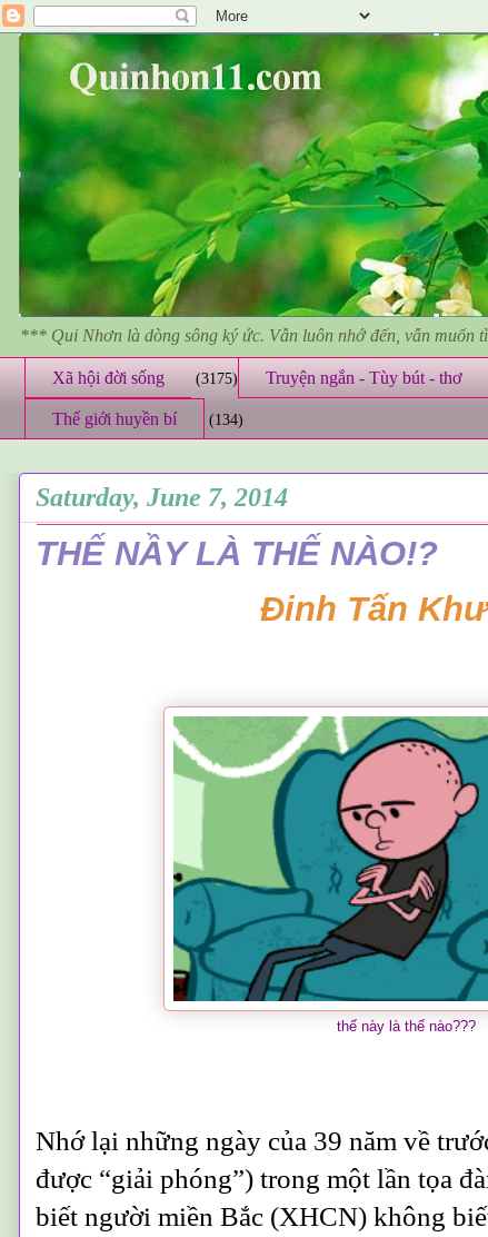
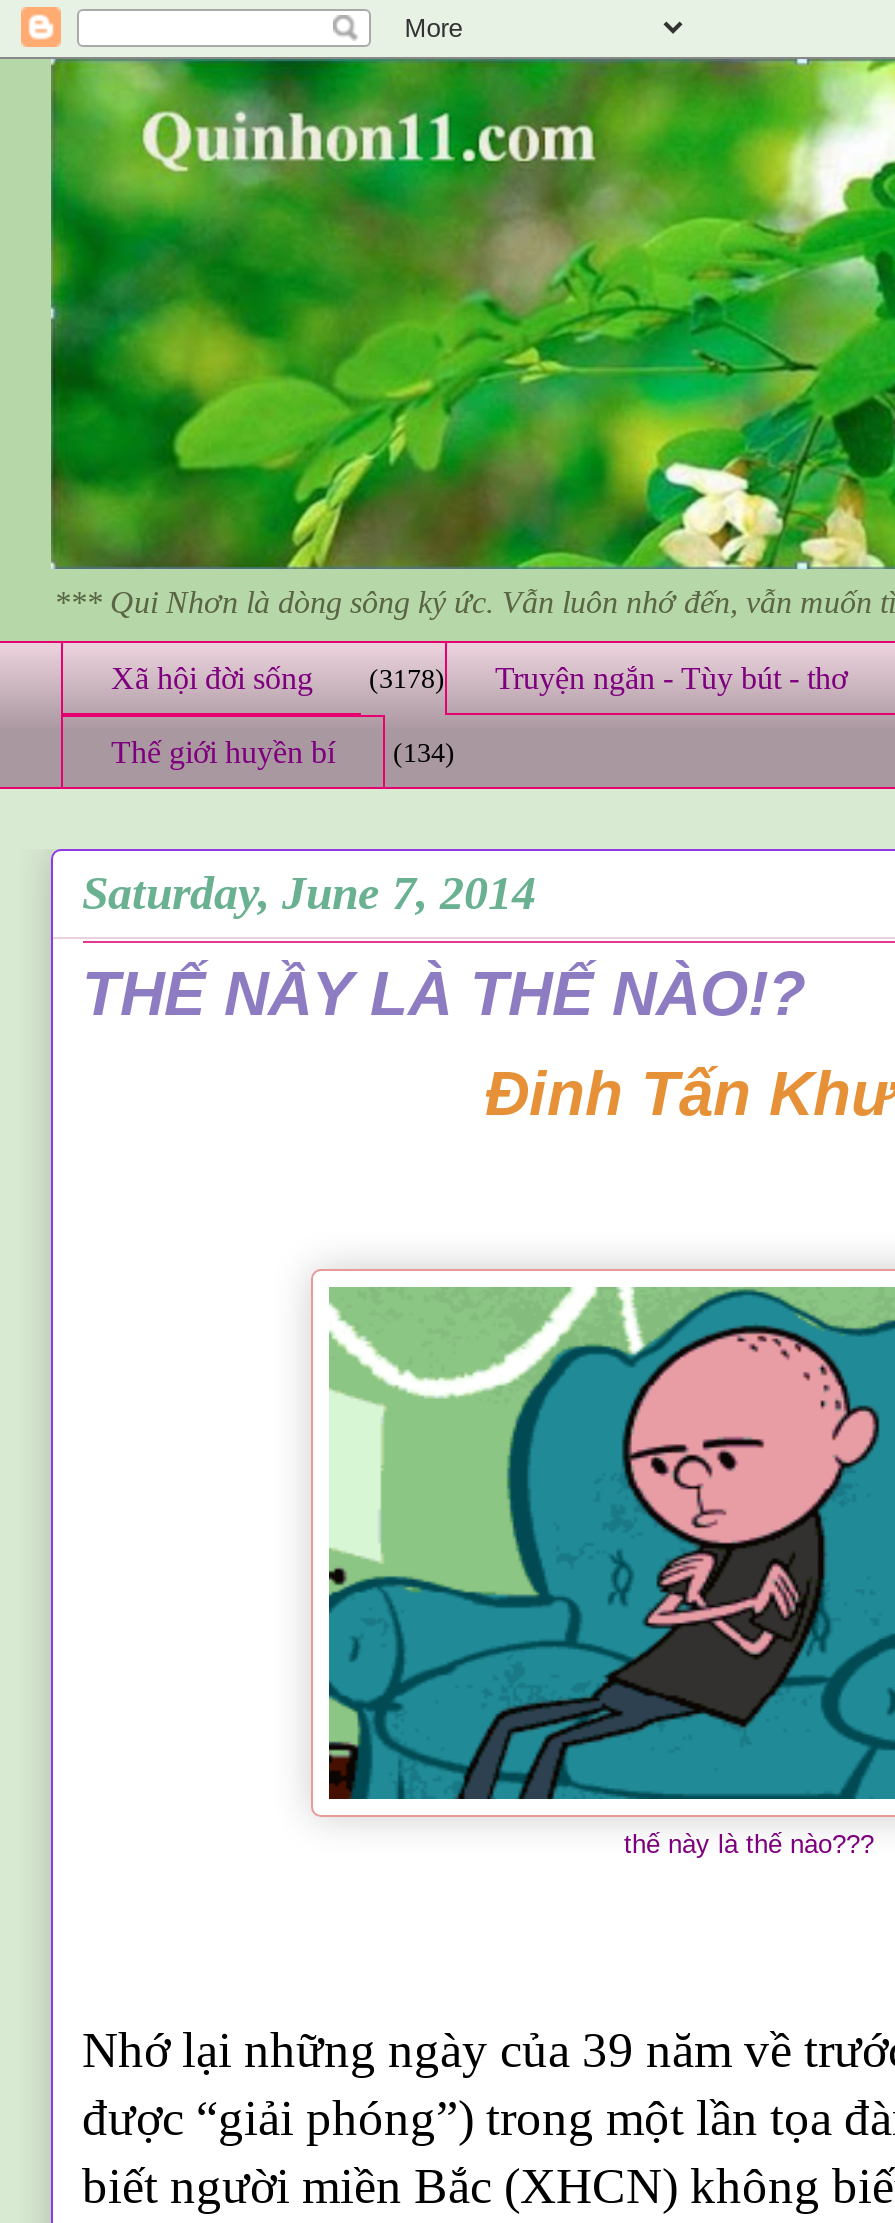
- Xã hội đời sống (3175) Truyện ngắn - Tùy bút - thơ
+ Xã hội đời sống (3178) Truyện ngắn - Tùy bút - thơ
